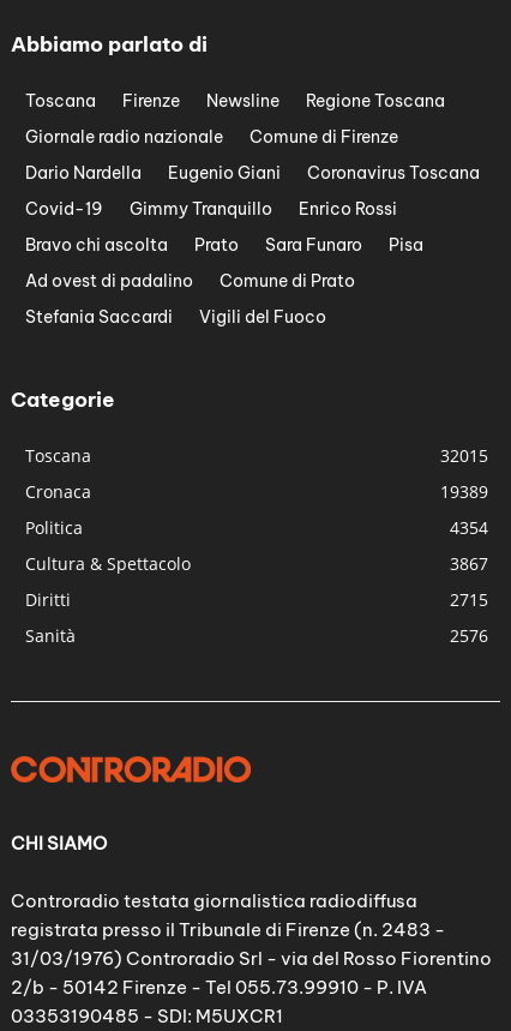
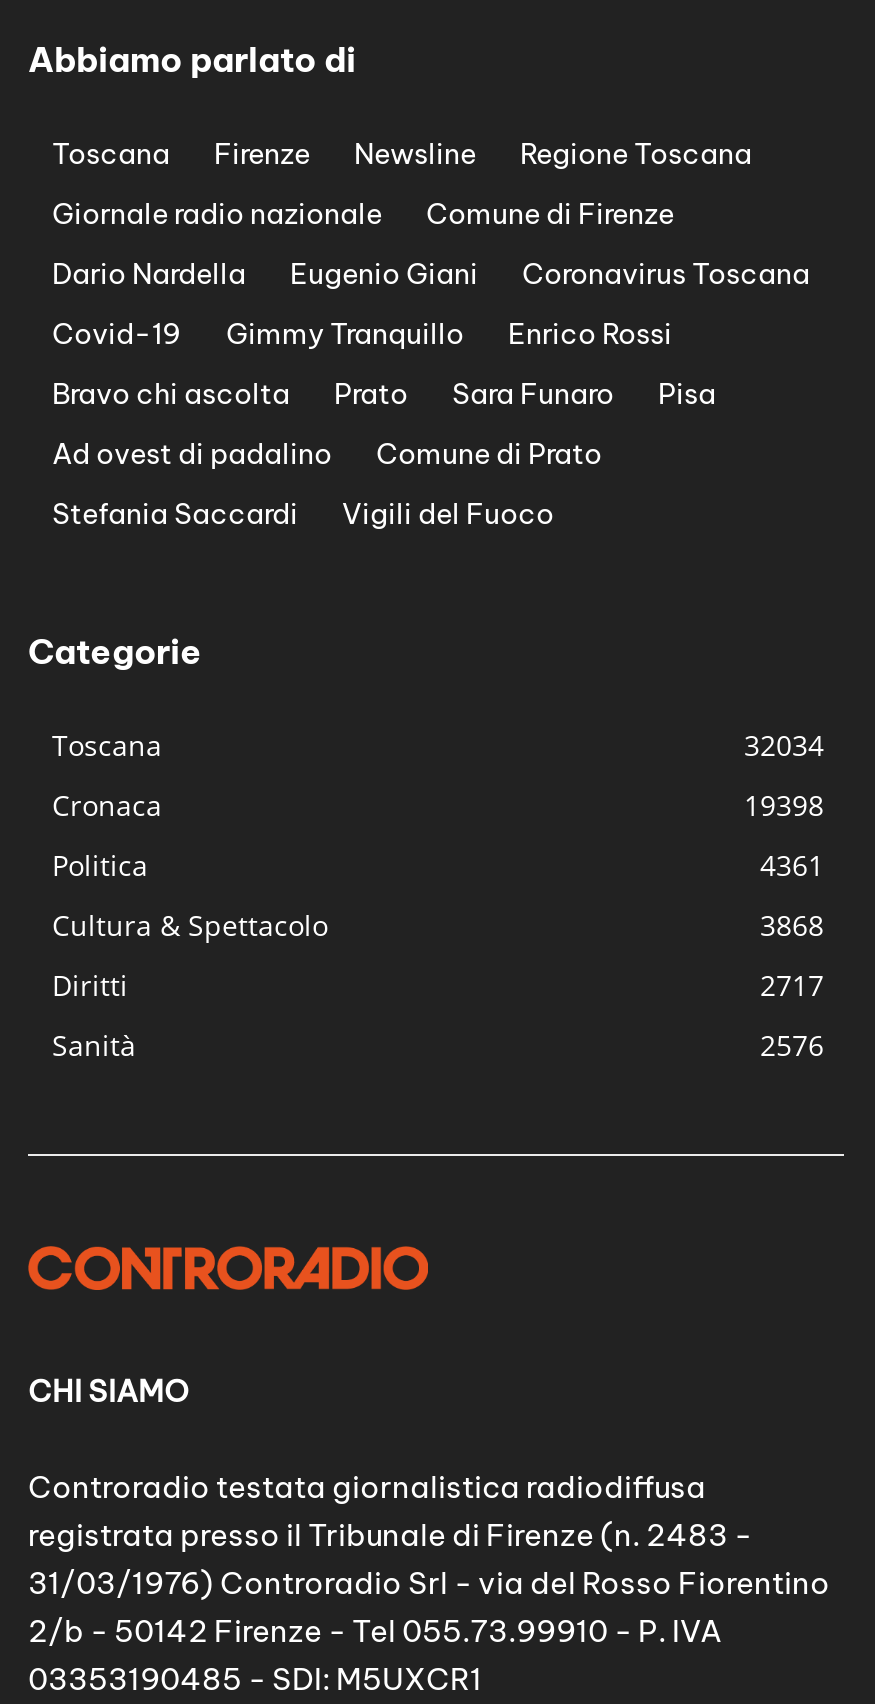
- 32015
+ 32034

- 19389
+ 19398

- 4354
+ 4361

- 3867
+ 3868

- 2715
+ 2717
